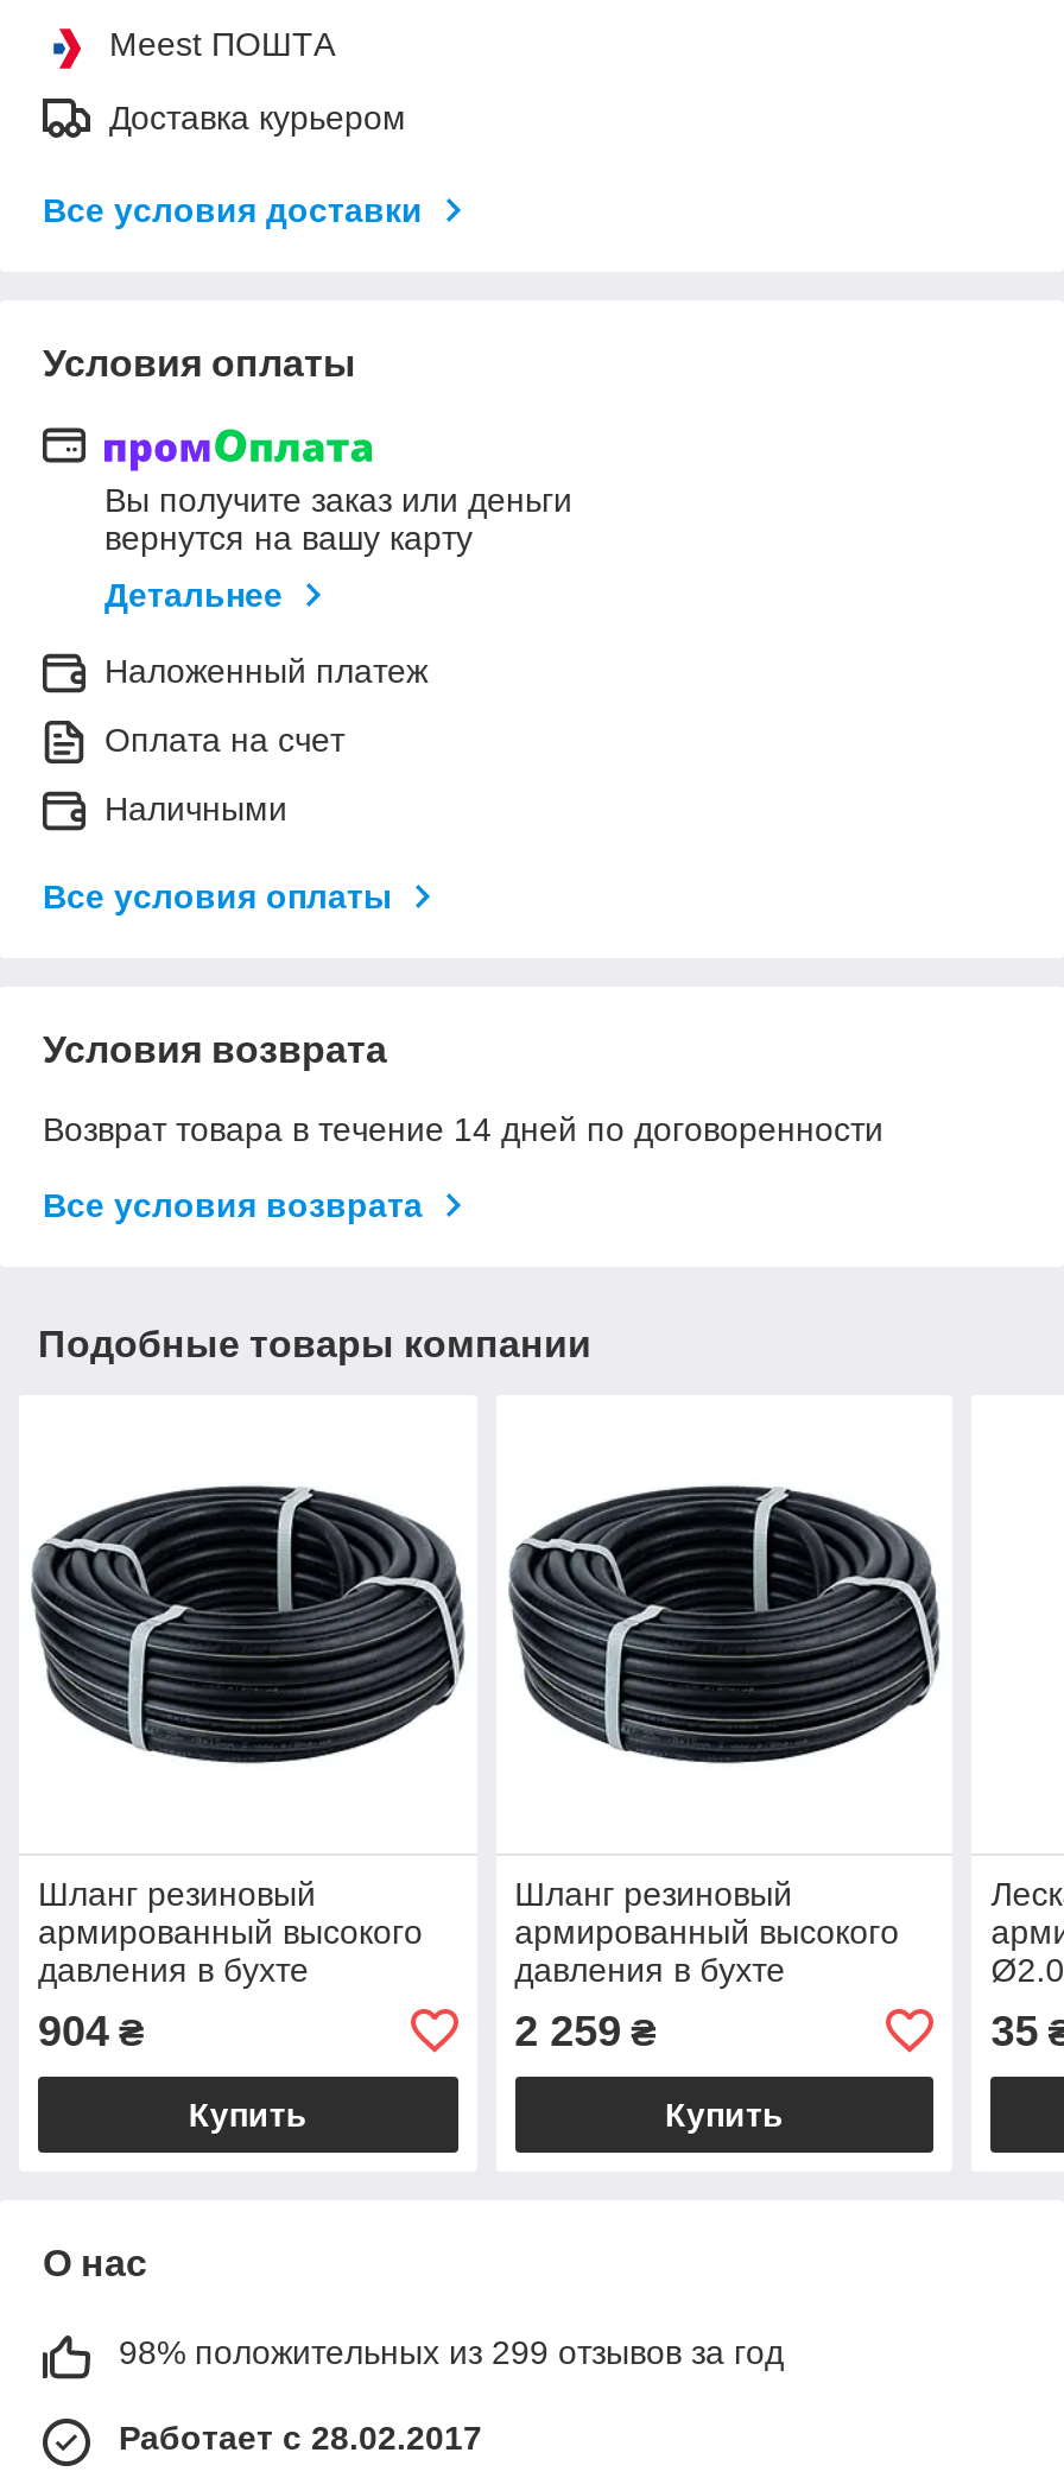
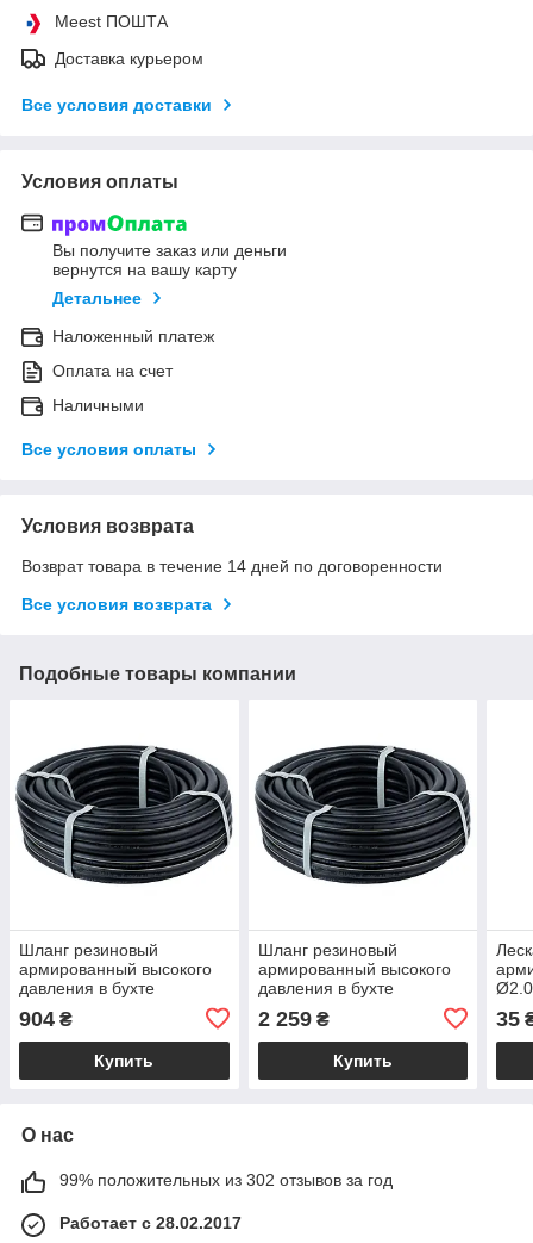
- 98% положительных из 299 отзывов за год
+ 99% положительных из 302 отзывов за год
